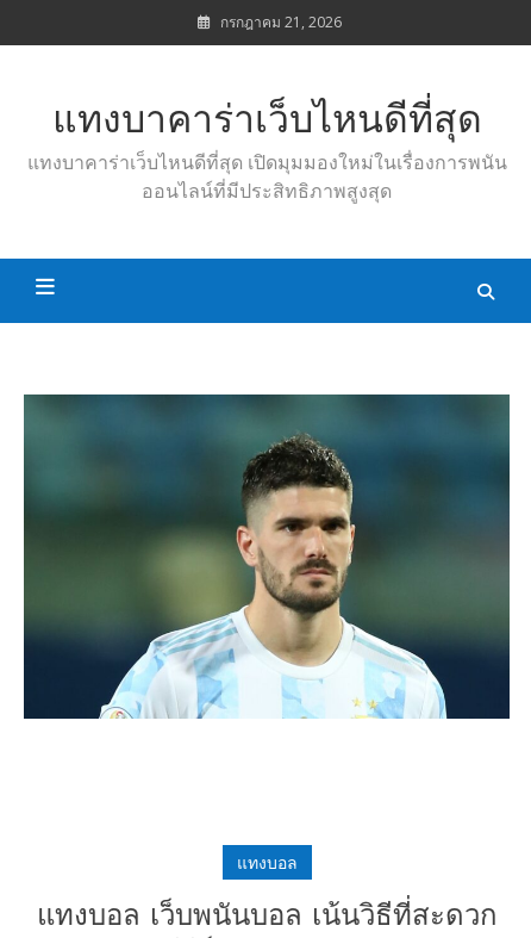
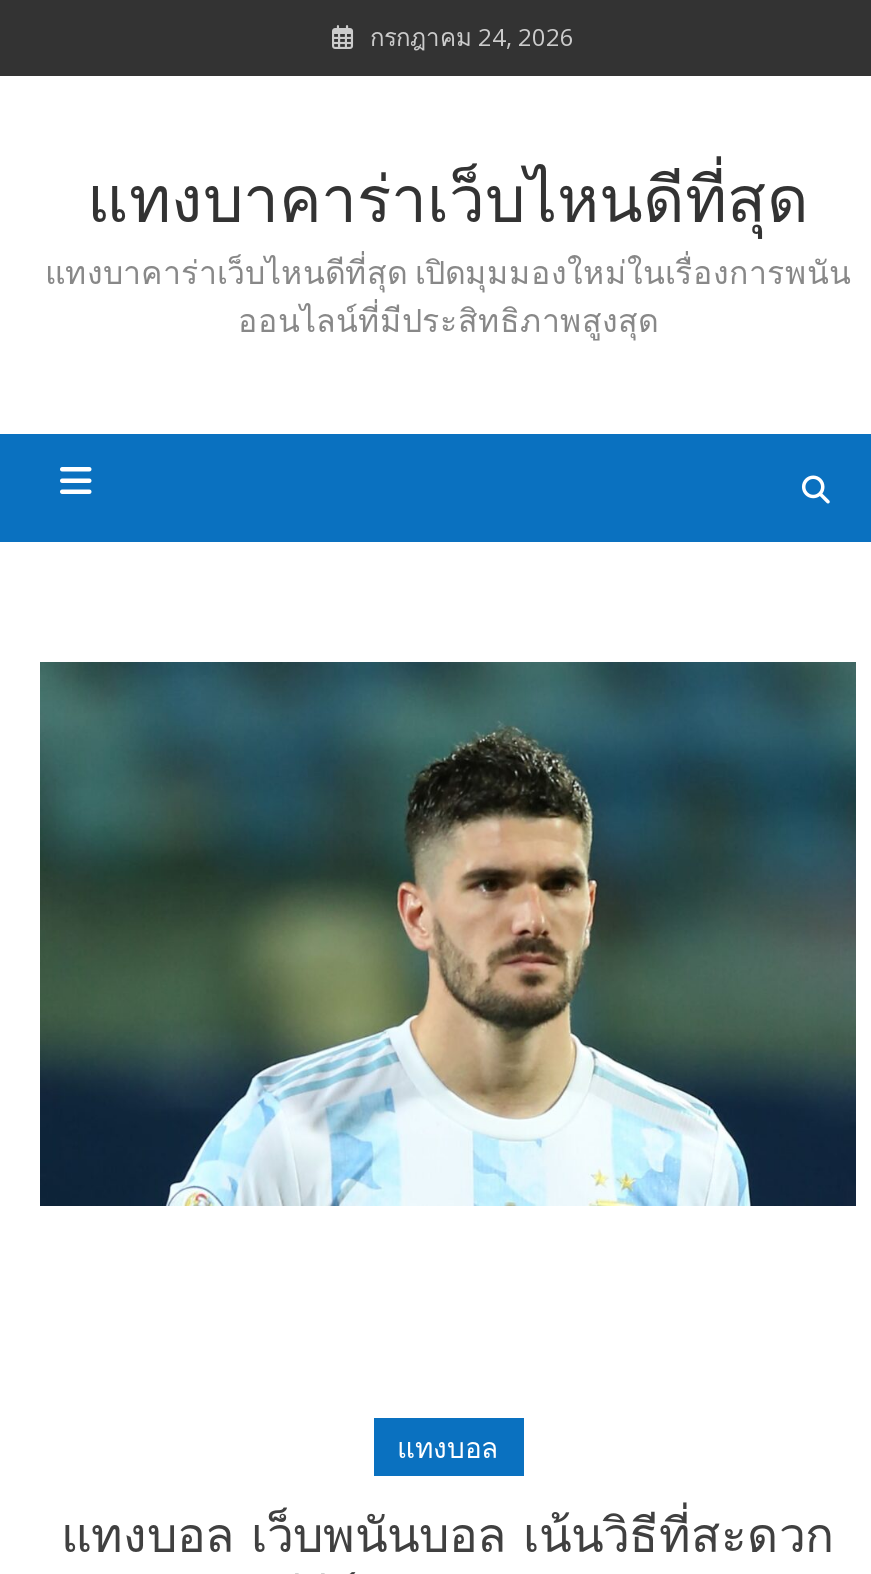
- กรกฎาคม 21, 2026
+ กรกฎาคม 24, 2026
